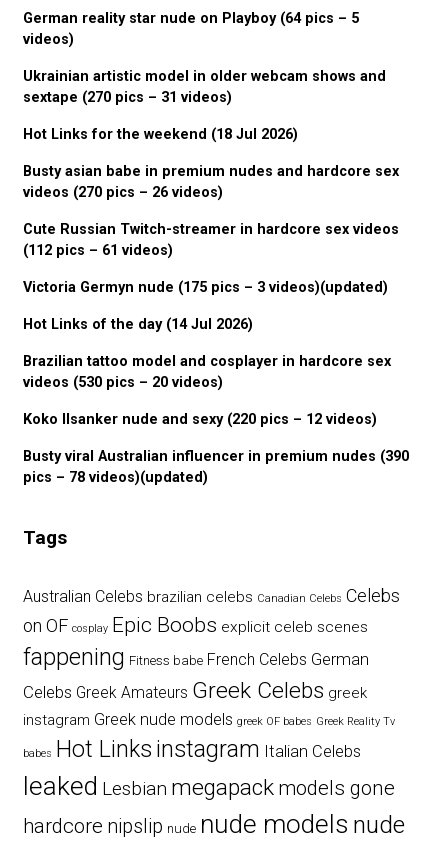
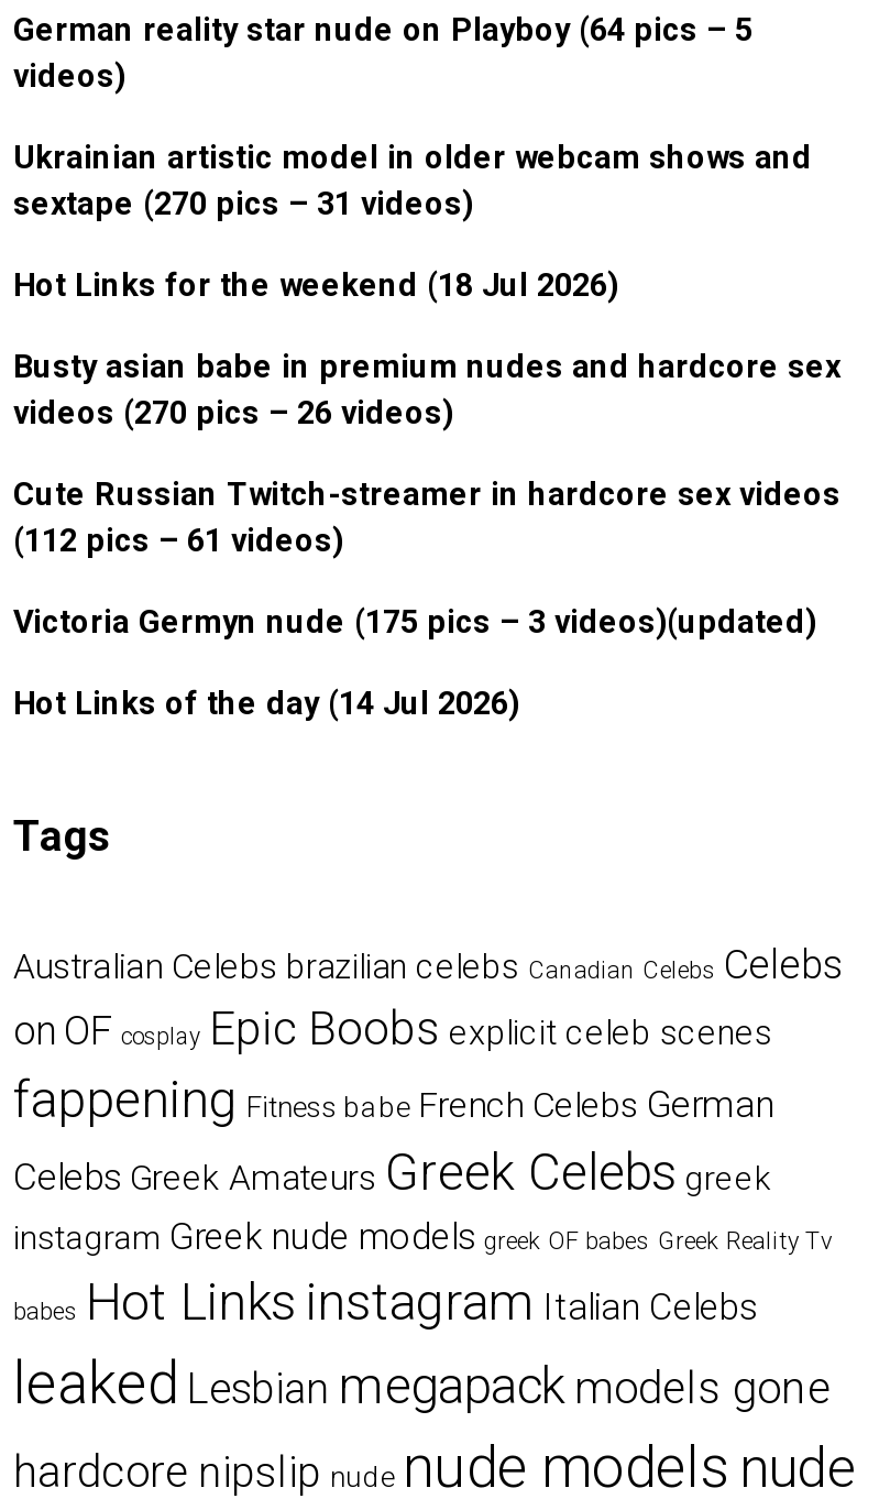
- Brazilian tattoo model and cosplayer in hardcore sex
- videos (530 pics – 20 videos)
- Koko Ilsanker nude and sexy (220 pics – 12 videos)
- Busty viral Australian influencer in premium nudes (390
- pics – 78 videos)(updated)
